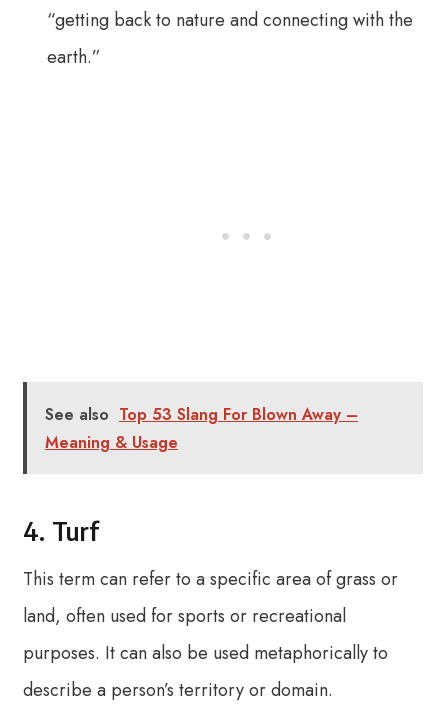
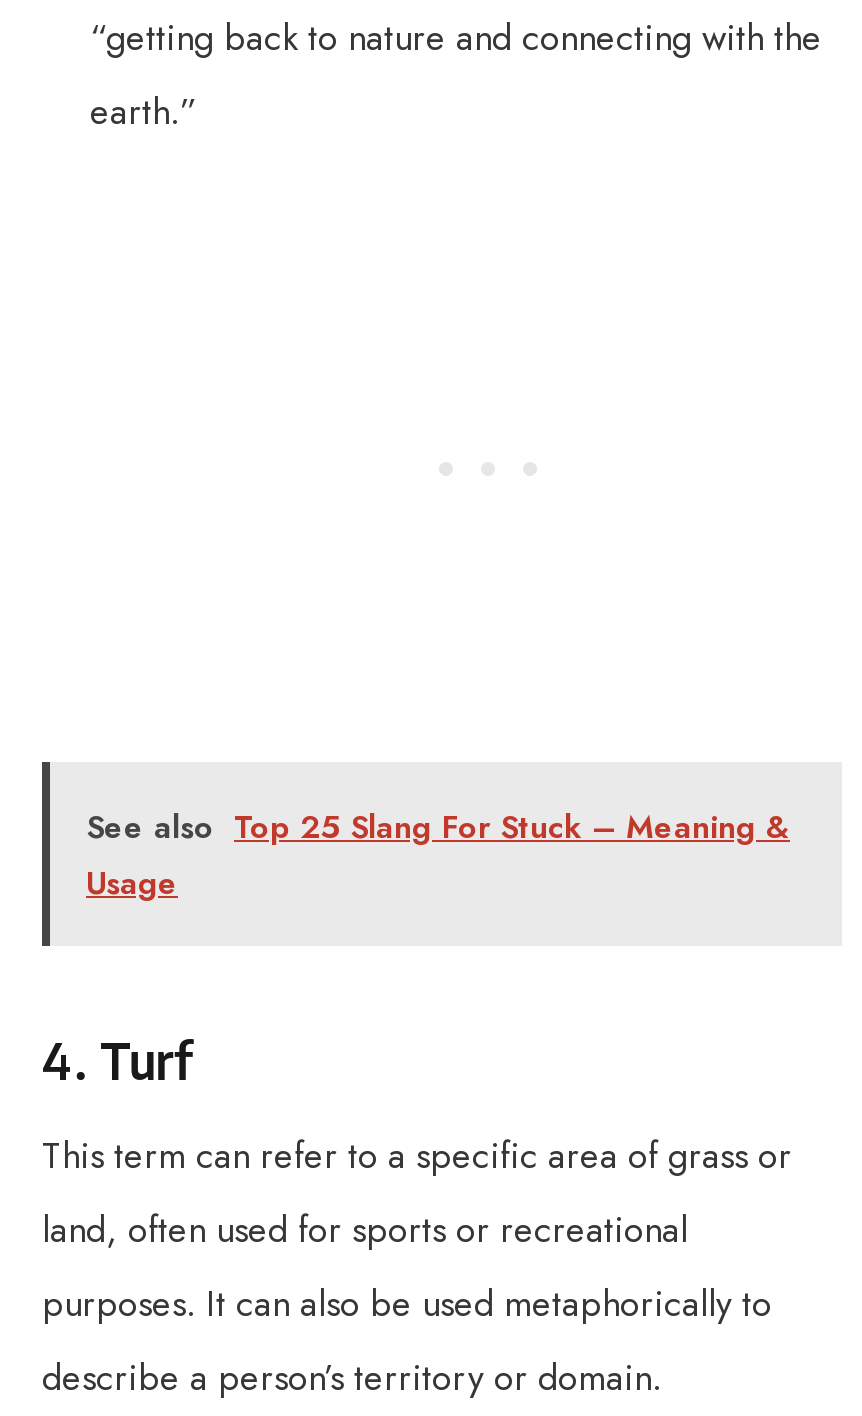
- See also Top 53 Slang For Blown Away –
- Meaning & Usage
+ See also Top 25 Slang For Stuck – Meaning &
+ Usage
